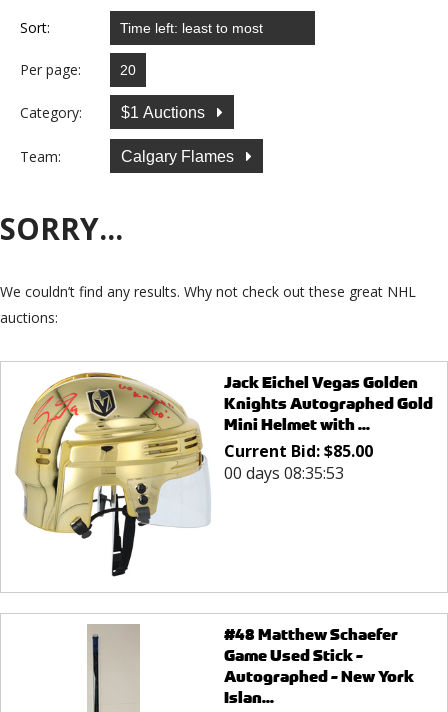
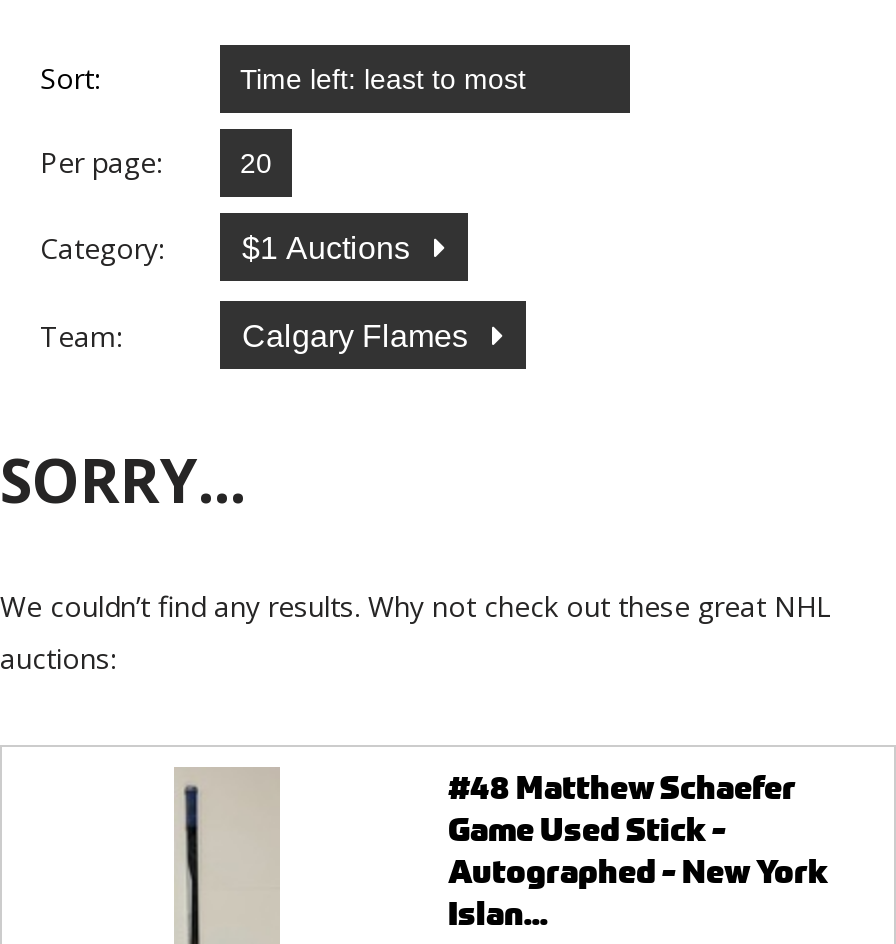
- [image]
- Jack Eichel Vegas Golden
- Knights Autographed Gold
- Mini Helmet with ...
- Current Bid: $85.00
- 00 days 08:35:53
